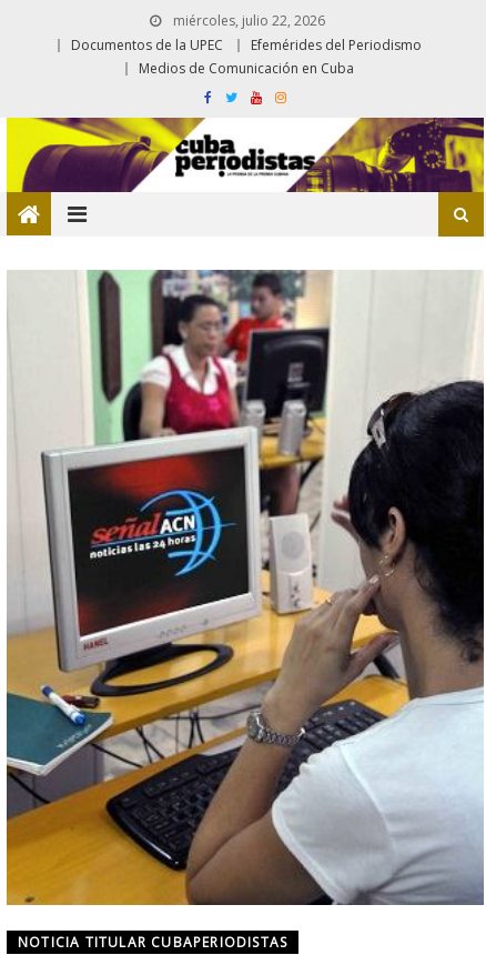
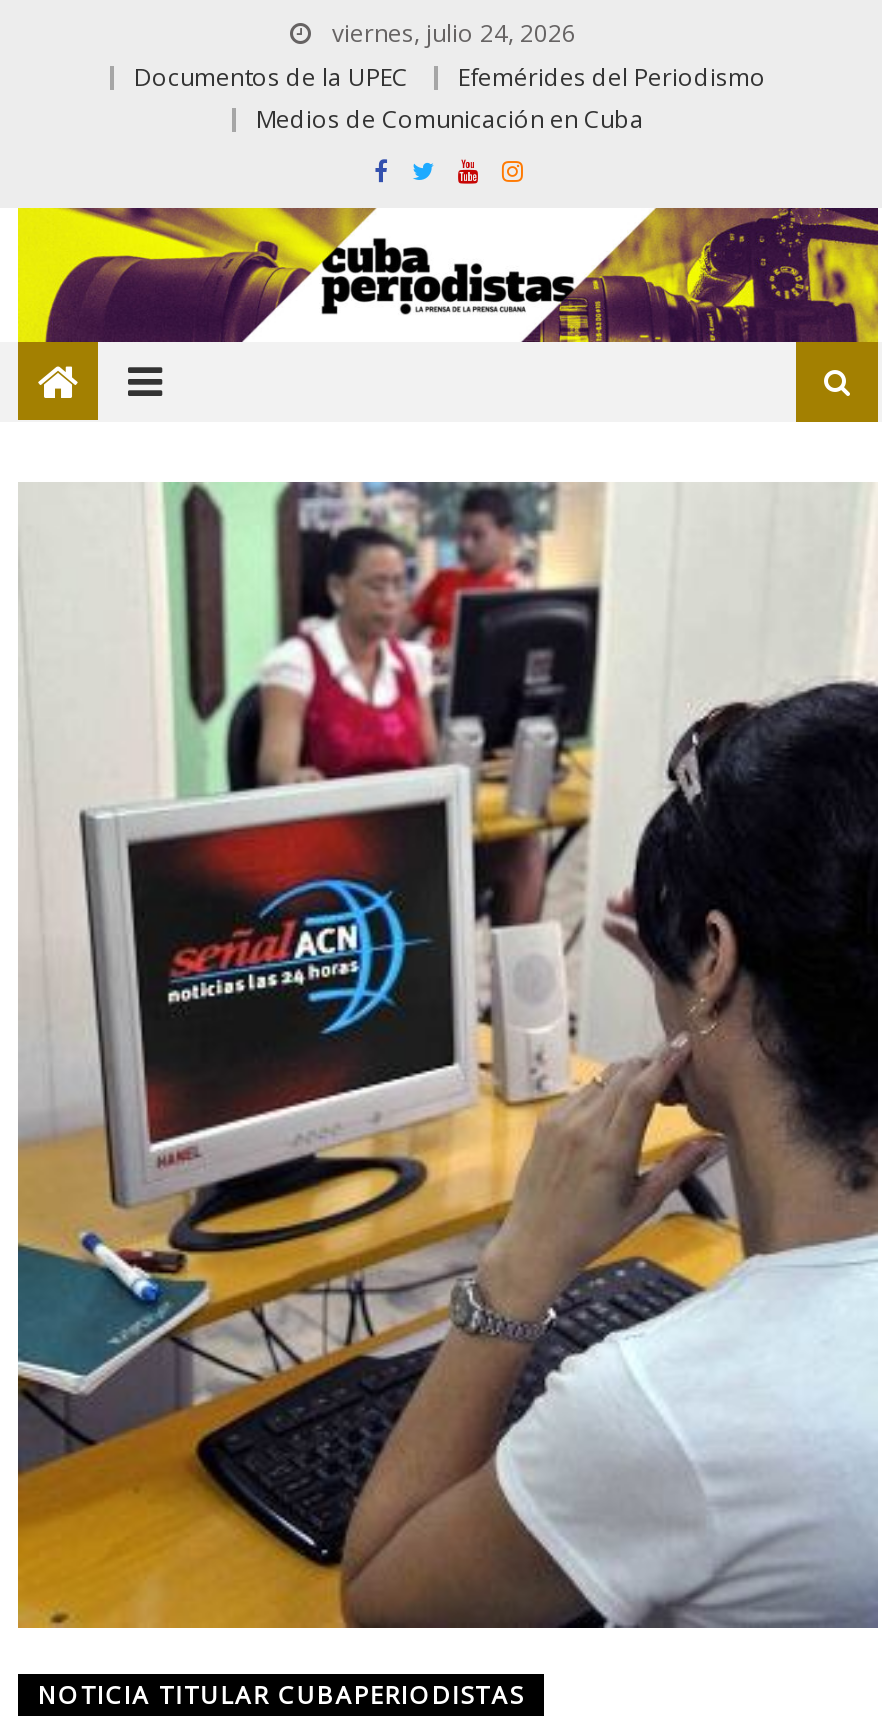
- miércoles, julio 22, 2026
+ viernes, julio 24, 2026
